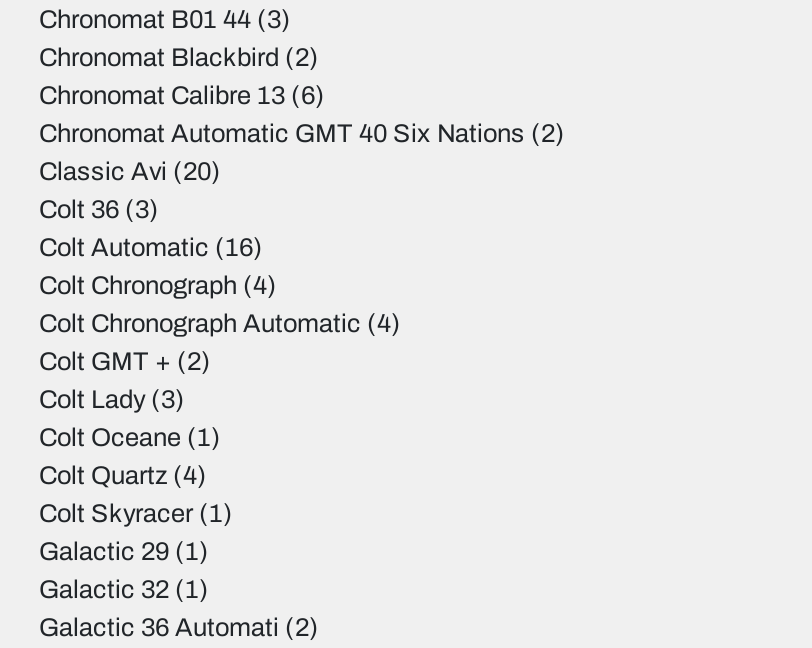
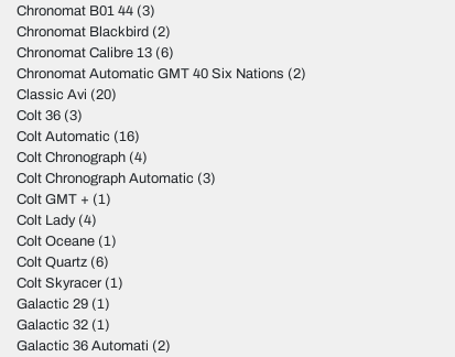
- Colt Chronograph Automatic (4)
+ Colt Chronograph Automatic (3)

- Colt GMT + (2)
+ Colt GMT + (1)

- Colt Lady (3)
+ Colt Lady (4)

- Colt Quartz (4)
+ Colt Quartz (6)
